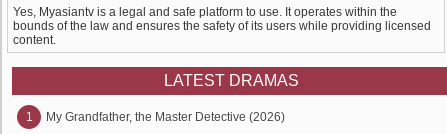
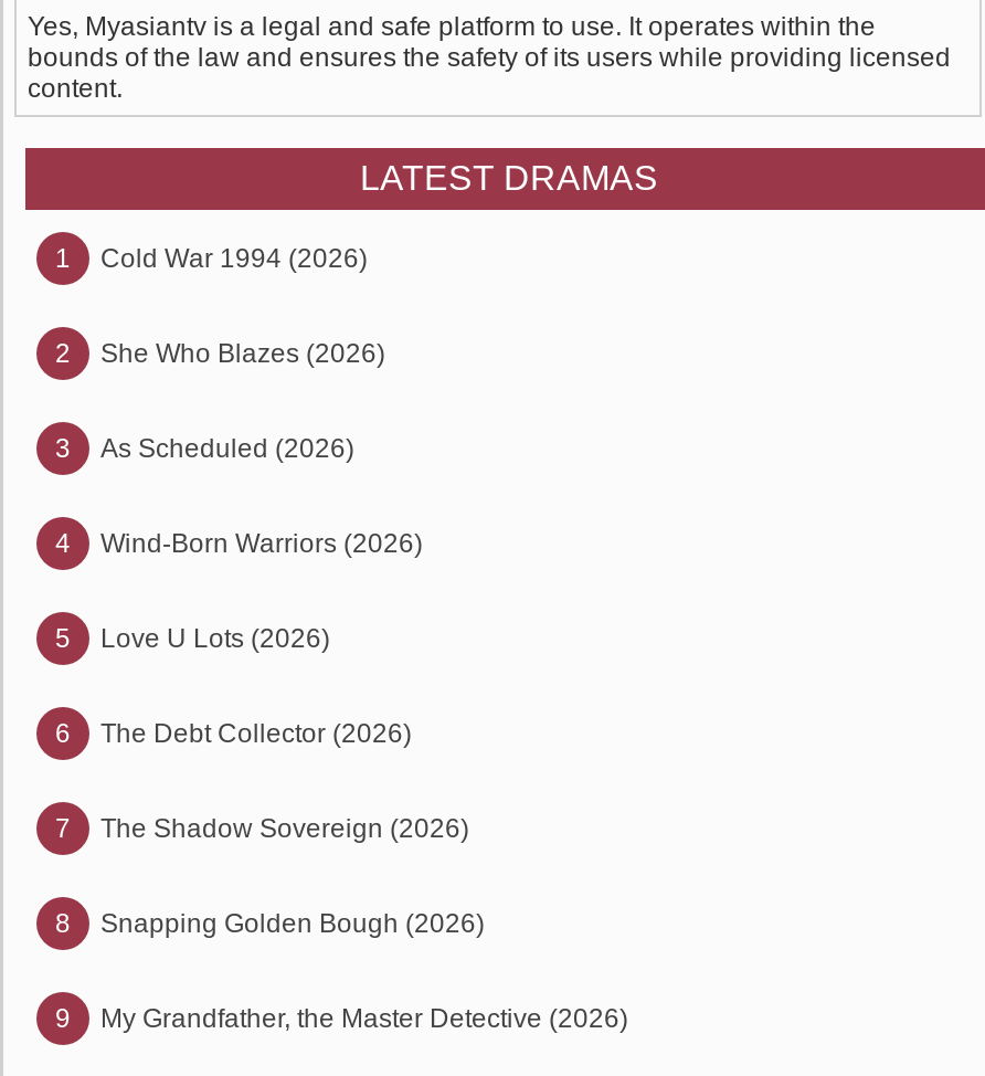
+ Cold War 1994 (2026)
+ 2
+ She Who Blazes (2026)
+ 3
+ As Scheduled (2026)
+ 4
+ Wind-Born Warriors (2026)
+ 5
+ Love U Lots (2026)
+ 6
+ The Debt Collector (2026)
+ 7
+ The Shadow Sovereign (2026)
+ 8
+ Snapping Golden Bough (2026)
+ 9
